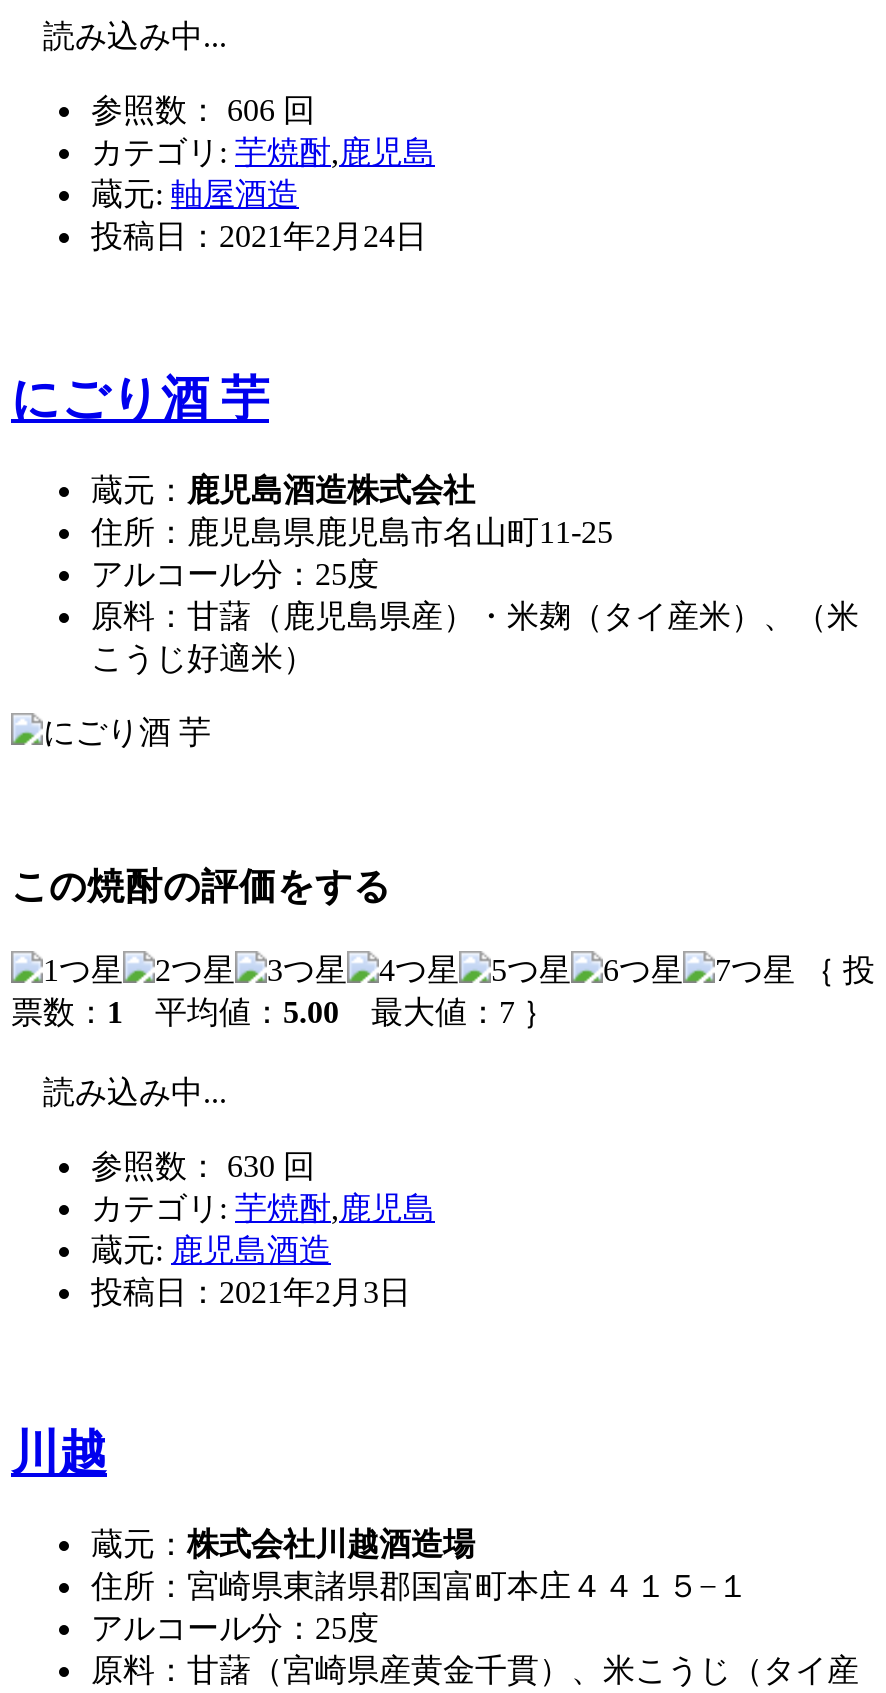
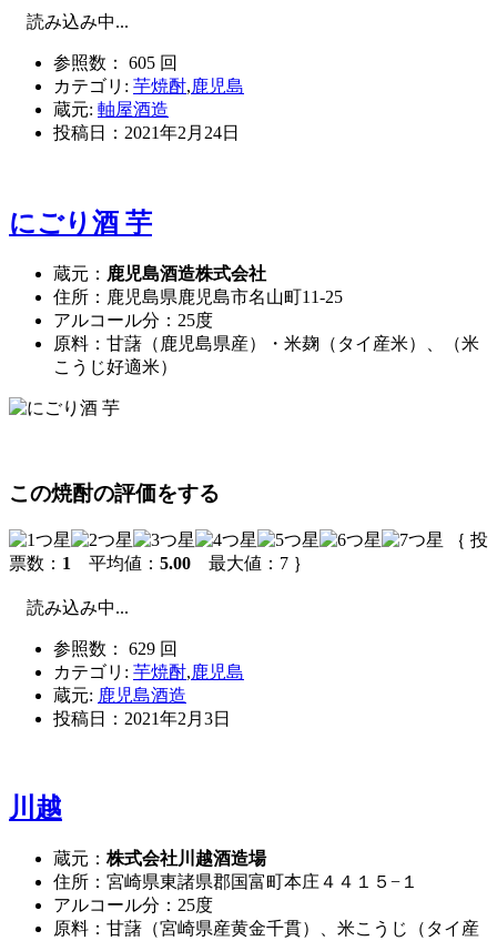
- 参照数： 606 回
+ 参照数： 605 回

- 参照数： 630 回
+ 参照数： 629 回
